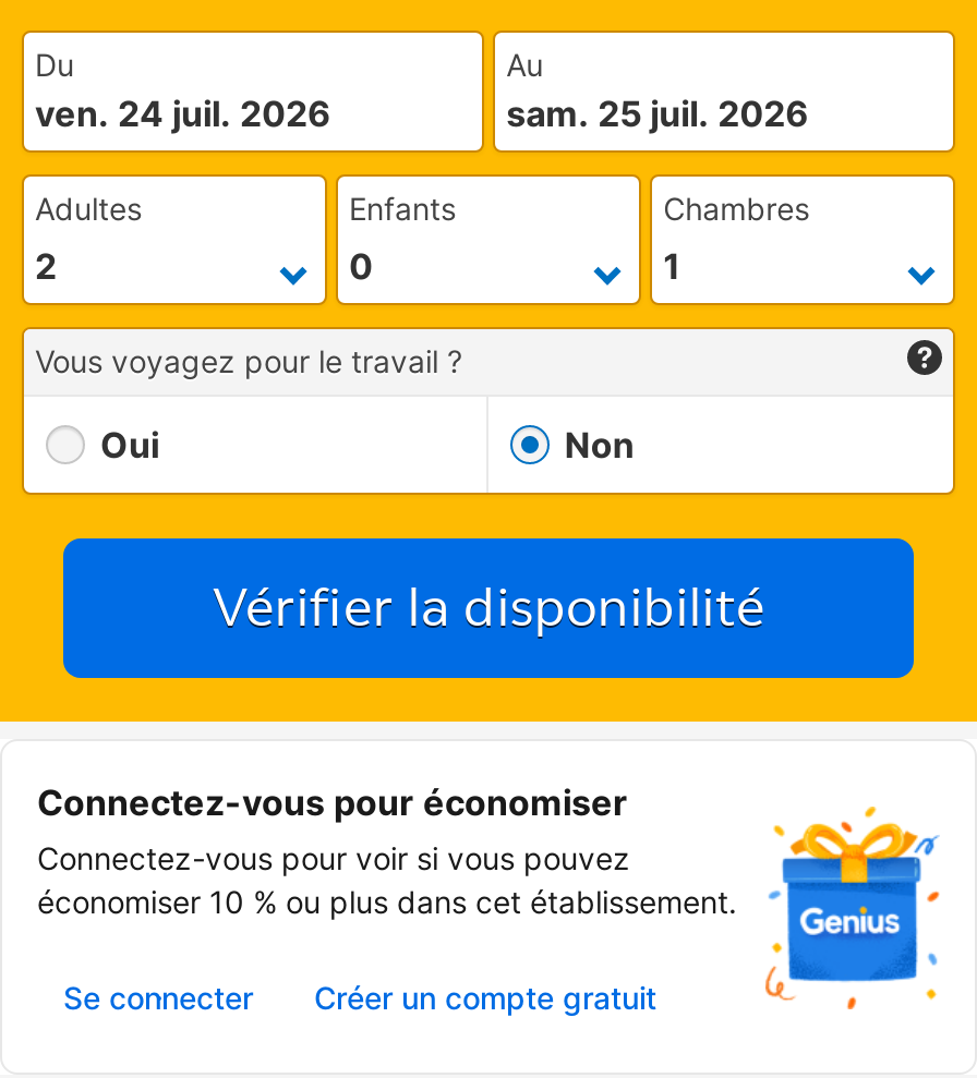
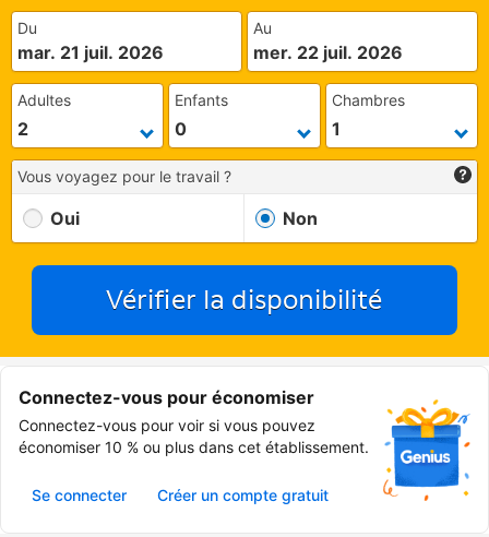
- ven. 24 juil. 2026
+ mar. 21 juil. 2026

- sam. 25 juil. 2026
+ mer. 22 juil. 2026
